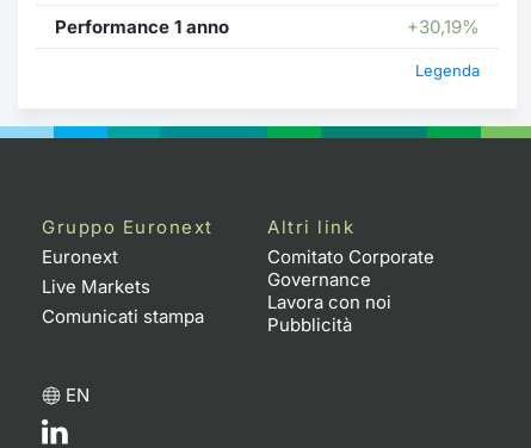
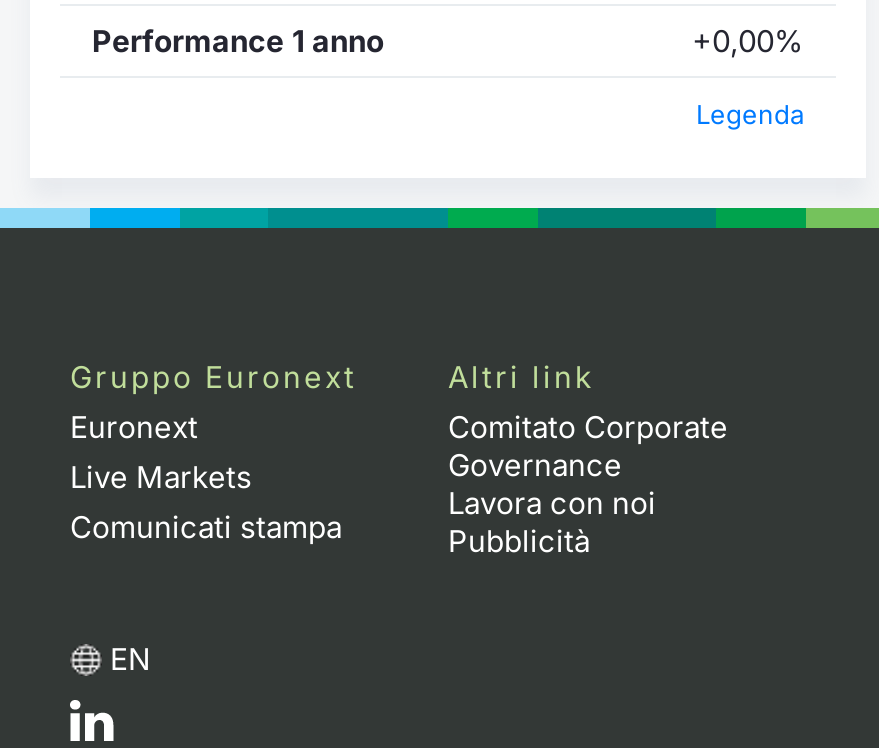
- +30,19%
+ +0,00%
